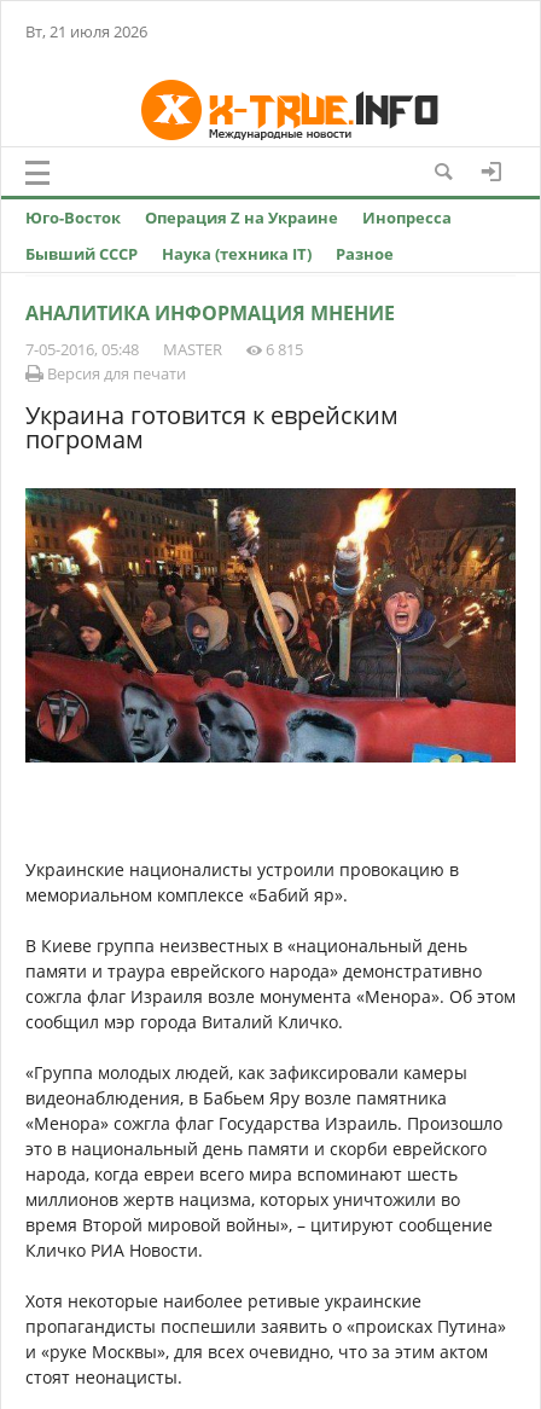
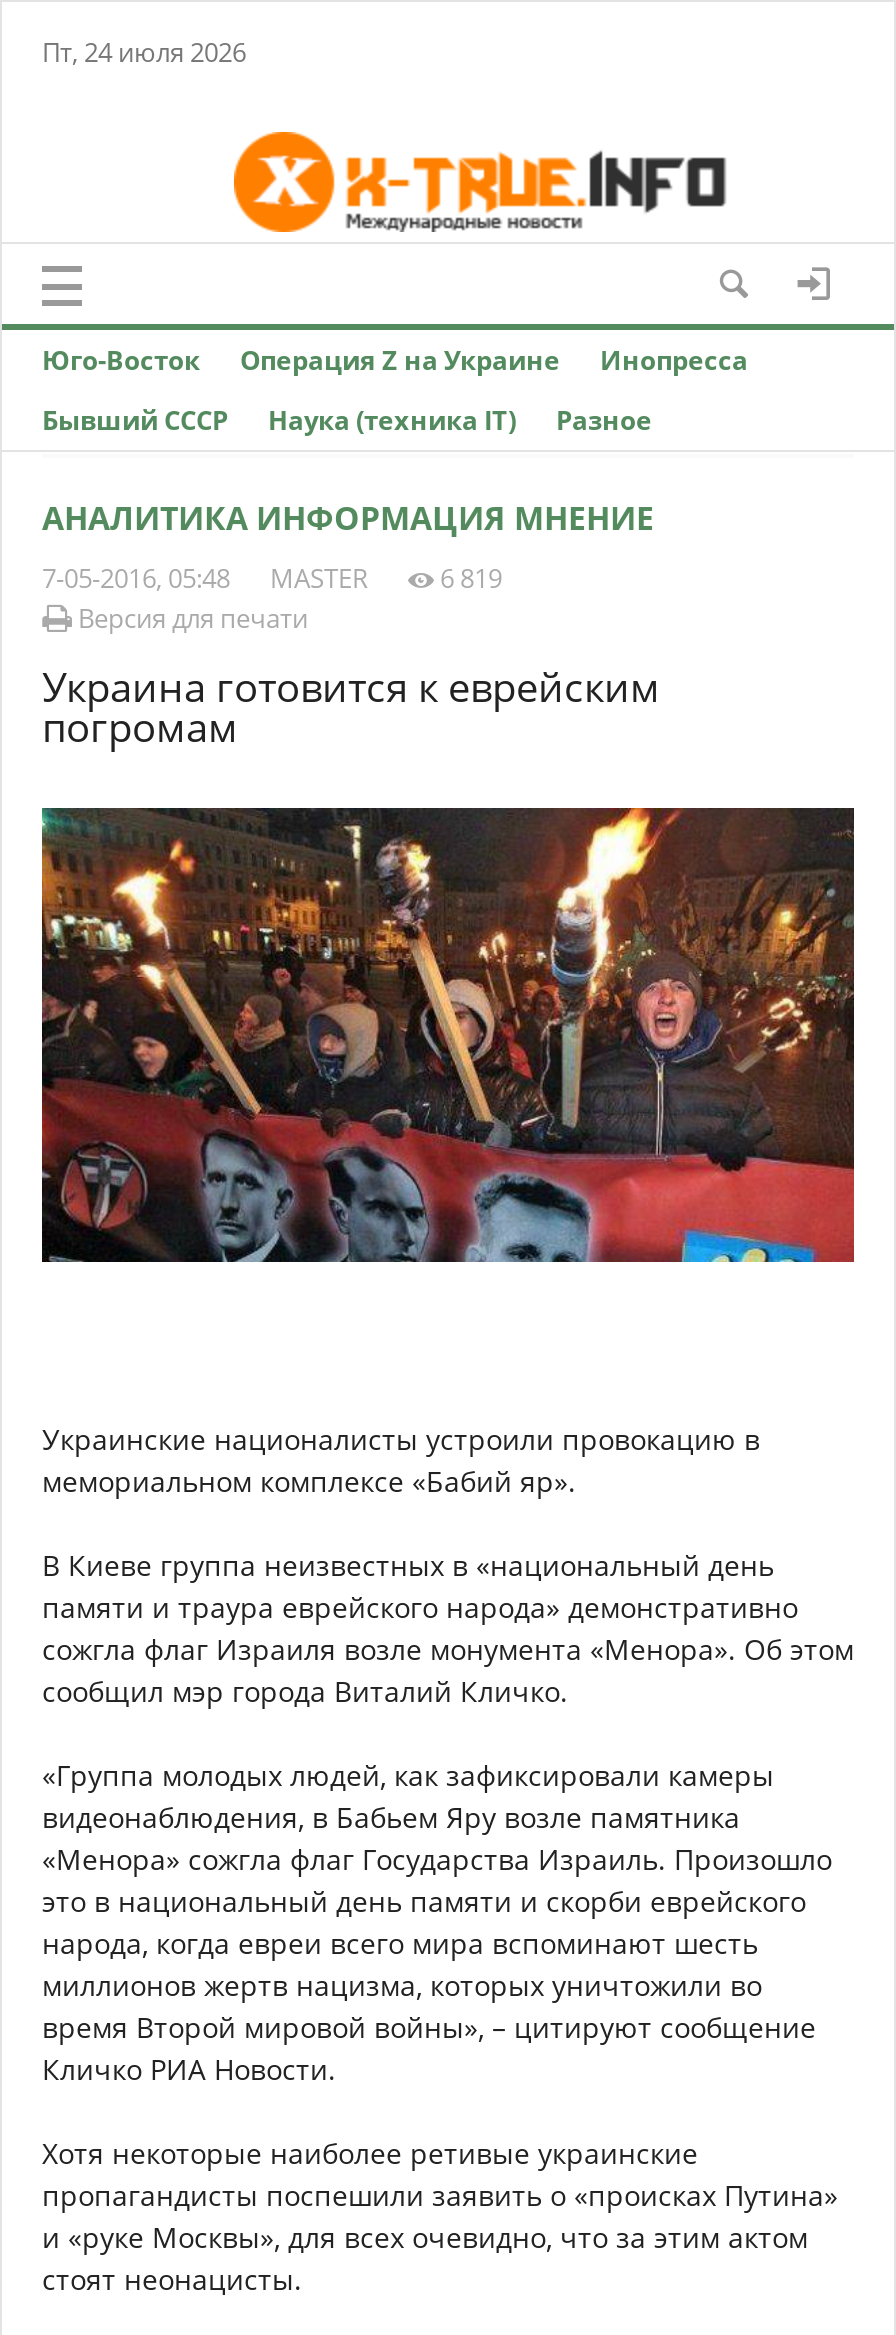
- Вт, 21 июля 2026
+ Пт, 24 июля 2026

- 7-05-2016, 05:48 MASTER 6 815
+ 7-05-2016, 05:48 MASTER 6 819
